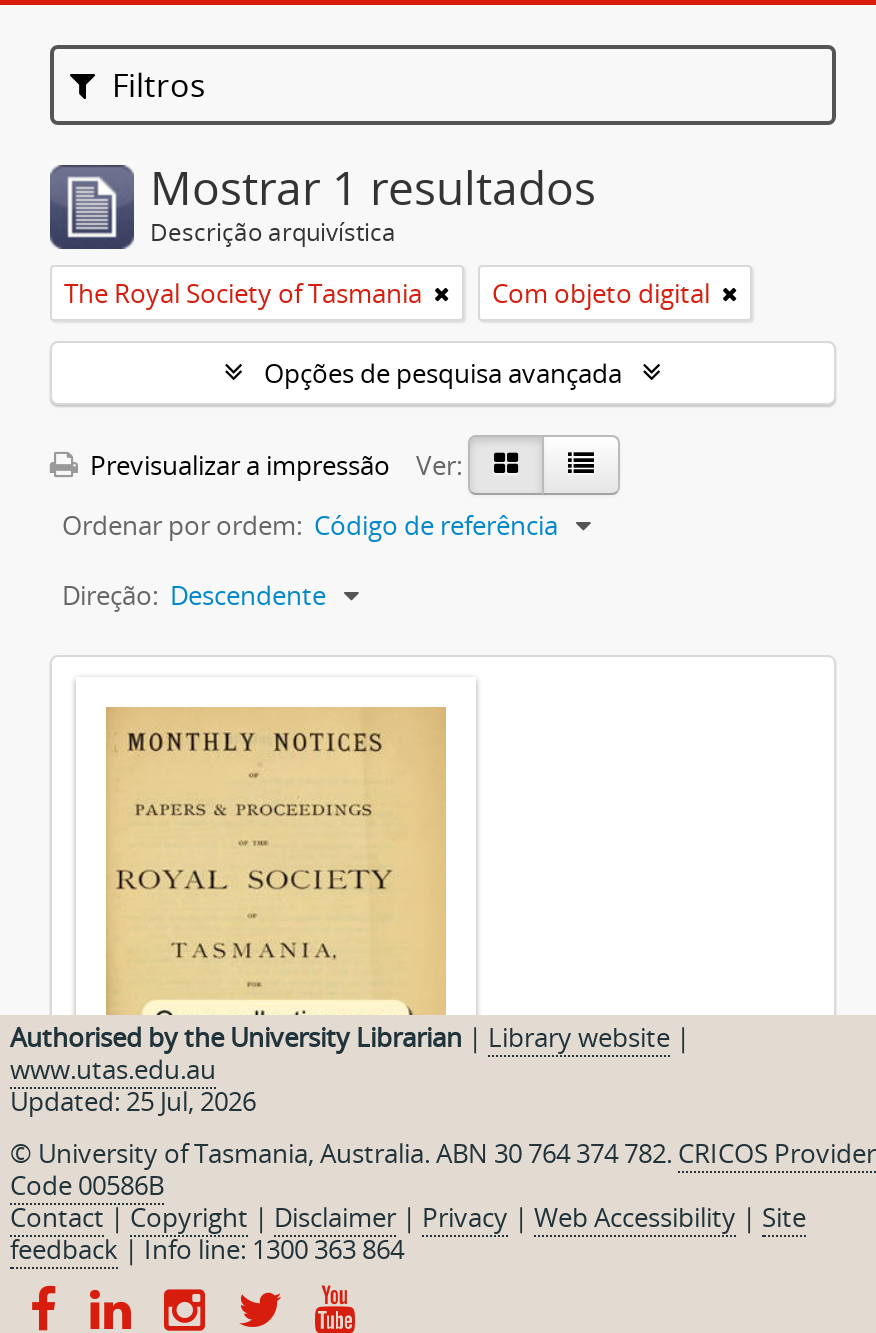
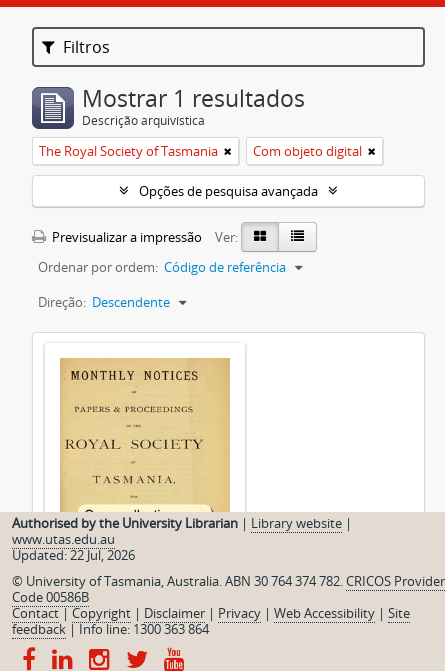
- Updated: 25 Jul, 2026
+ Updated: 22 Jul, 2026
